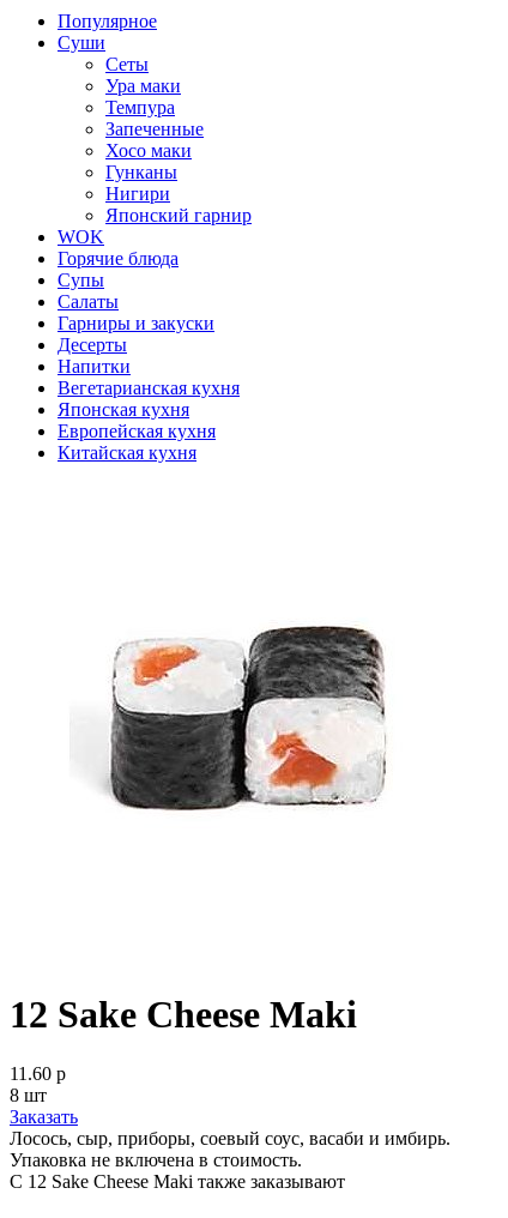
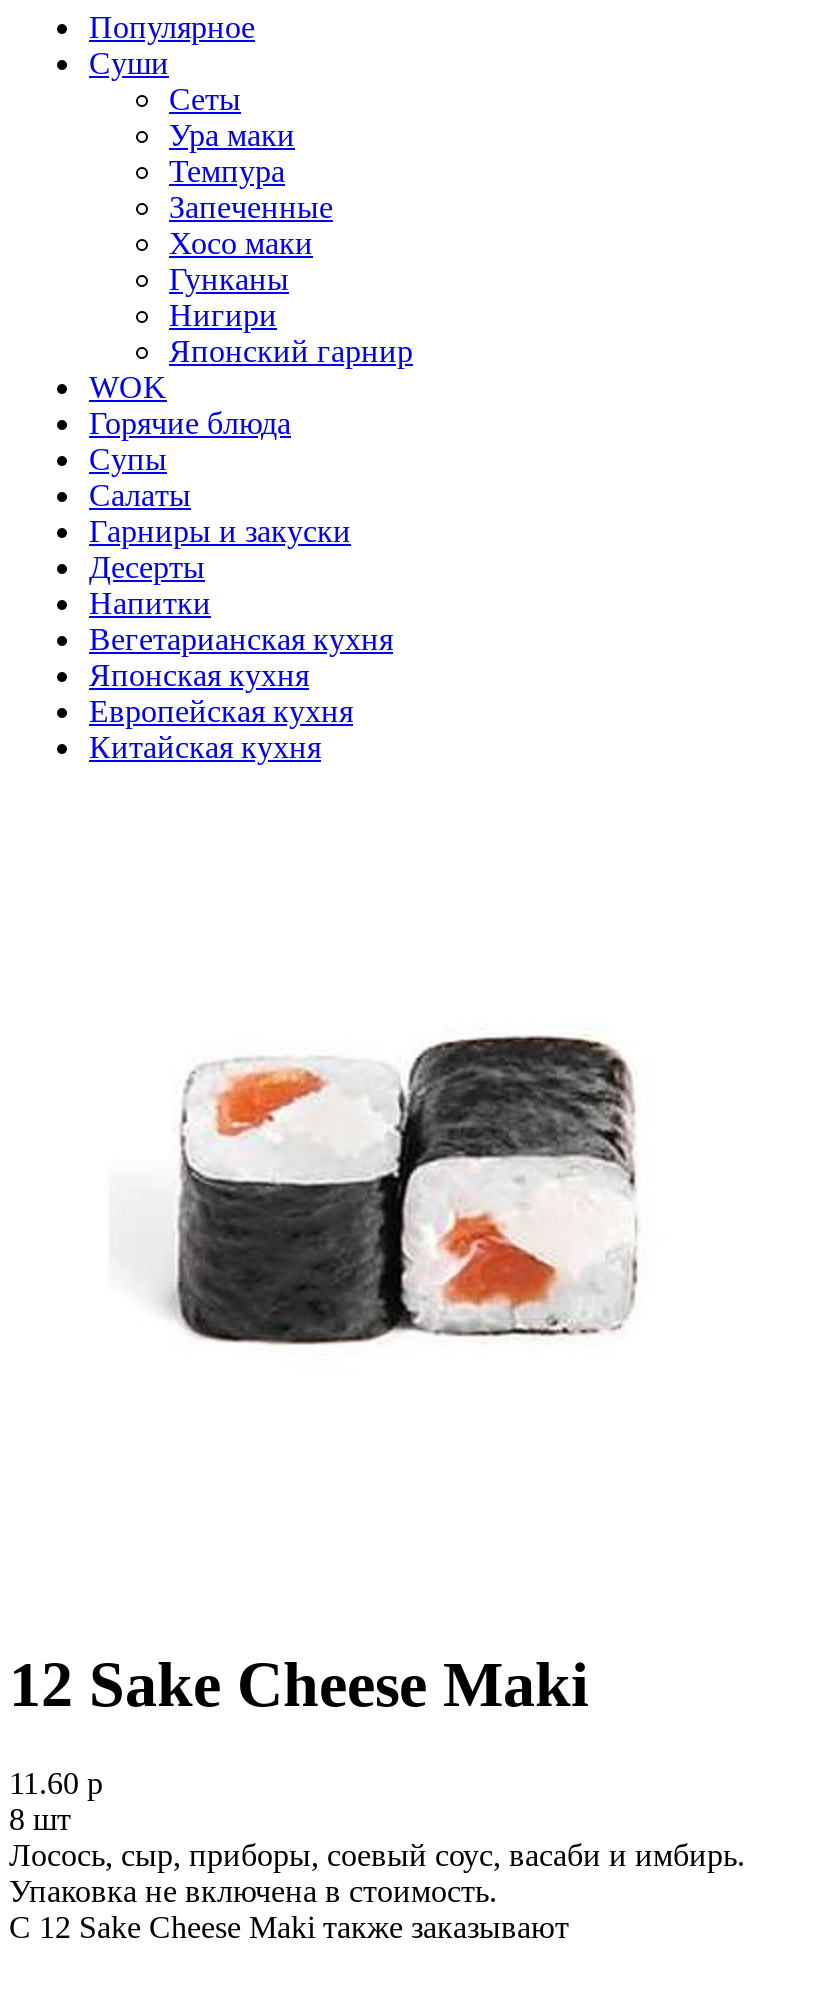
- Заказать
